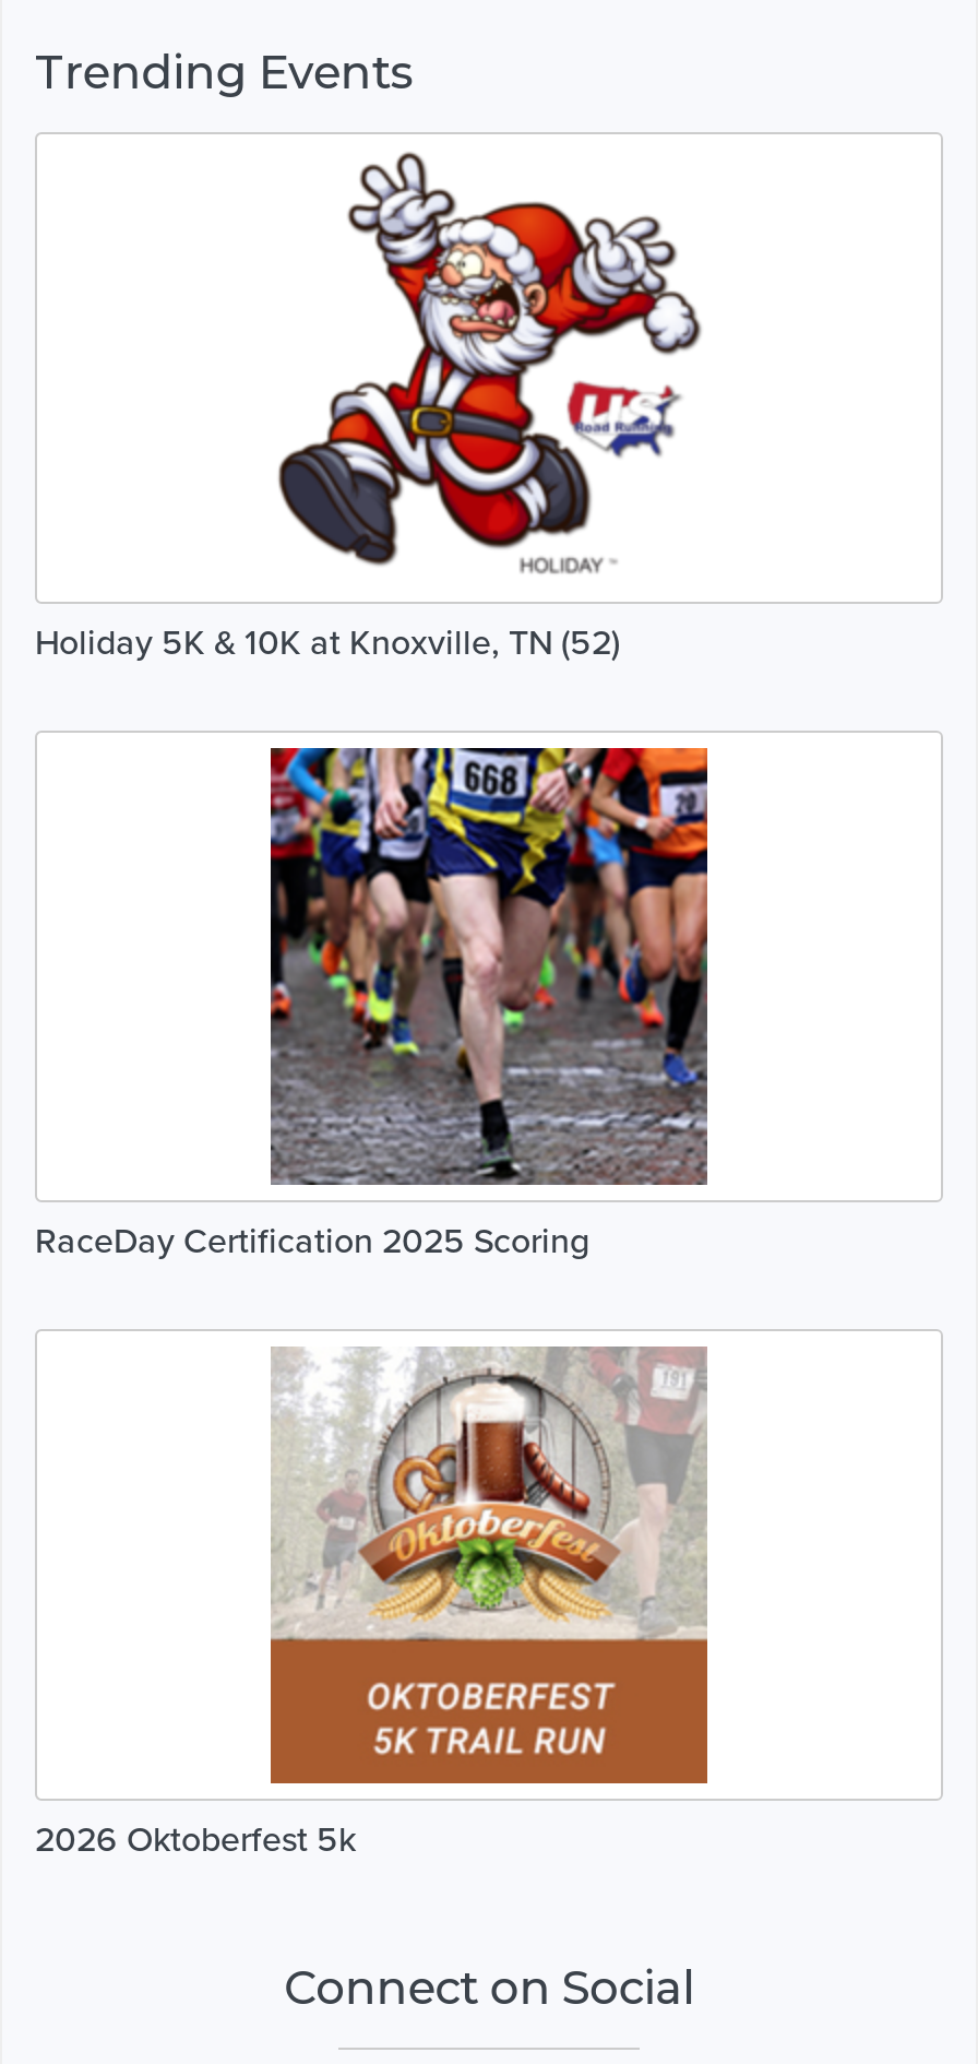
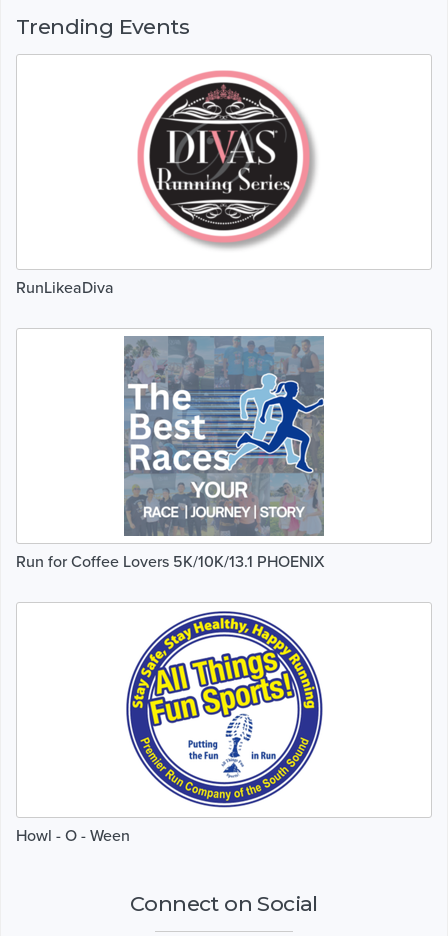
- [image]
- Holiday 5K & 10K at Knoxville, TN (52)
+ [image]
+ RunLikeaDiva

- [image]
- RaceDay Certification 2025 Scoring
+ [image]
+ Run for Coffee Lovers 5K/10K/13.1 PHOENIX

- [image]
- 2026 Oktoberfest 5k
+ [image]
+ Howl - O - Ween
